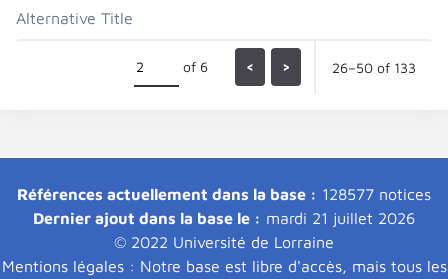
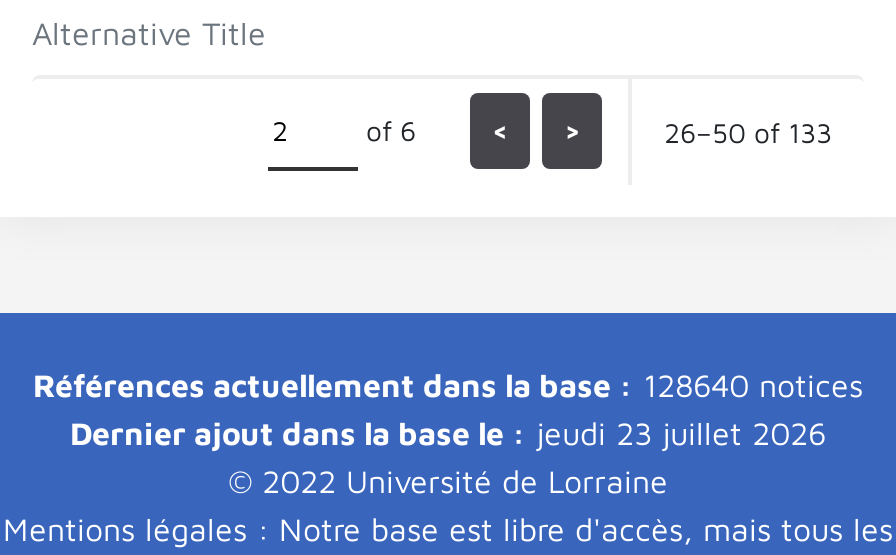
- Références actuellement dans la base : 128577 notices
+ Références actuellement dans la base : 128640 notices

- Dernier ajout dans la base le : mardi 21 juillet 2026
+ Dernier ajout dans la base le : jeudi 23 juillet 2026
